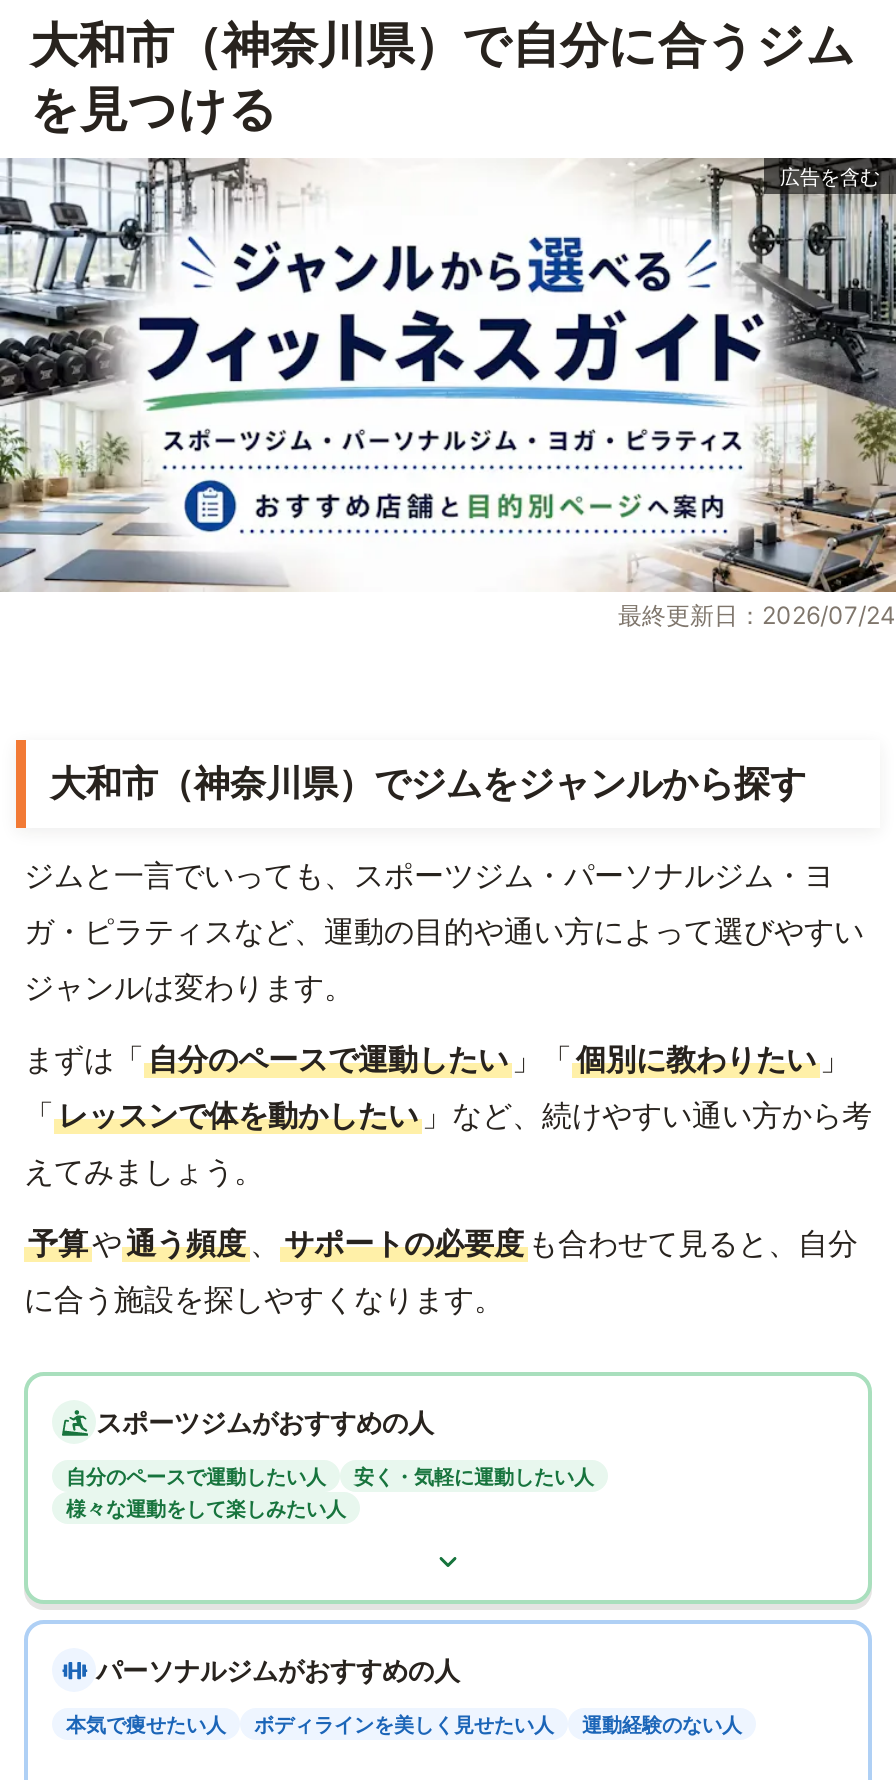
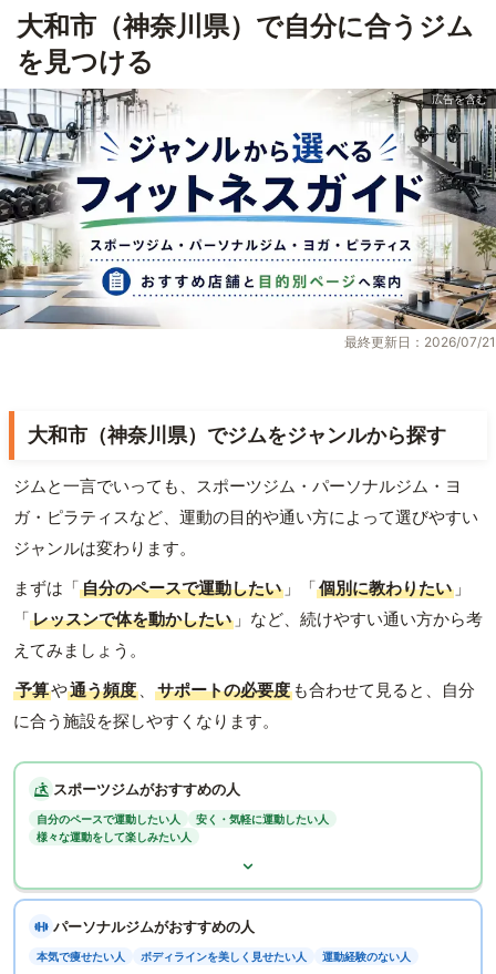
- 最終更新日：2026/07/24
+ 最終更新日：2026/07/21
